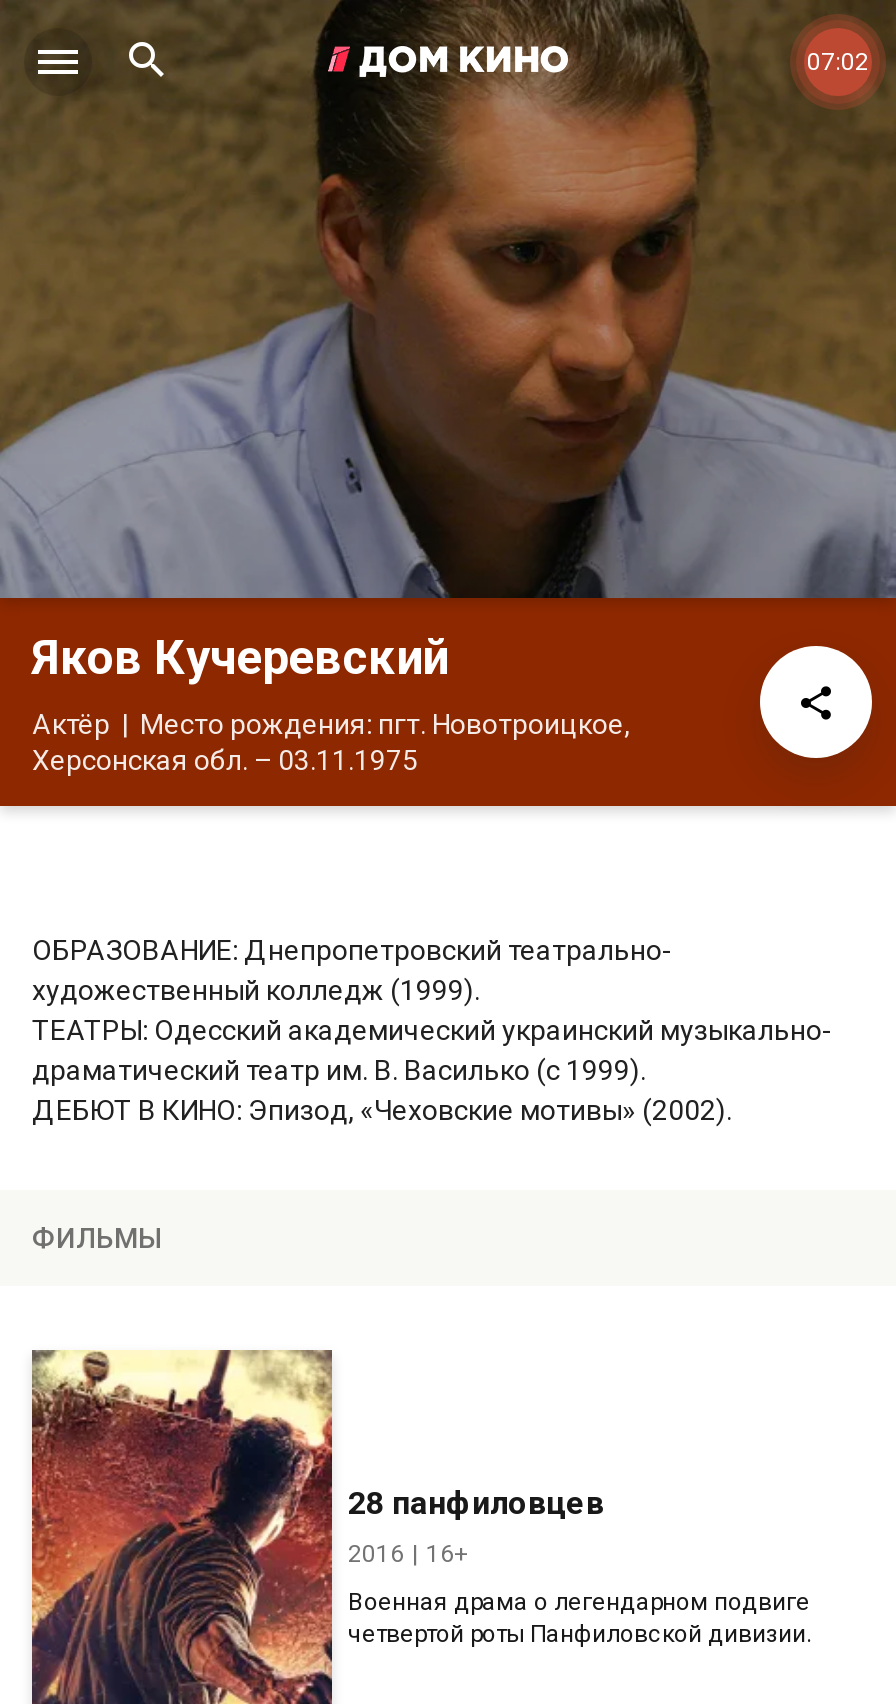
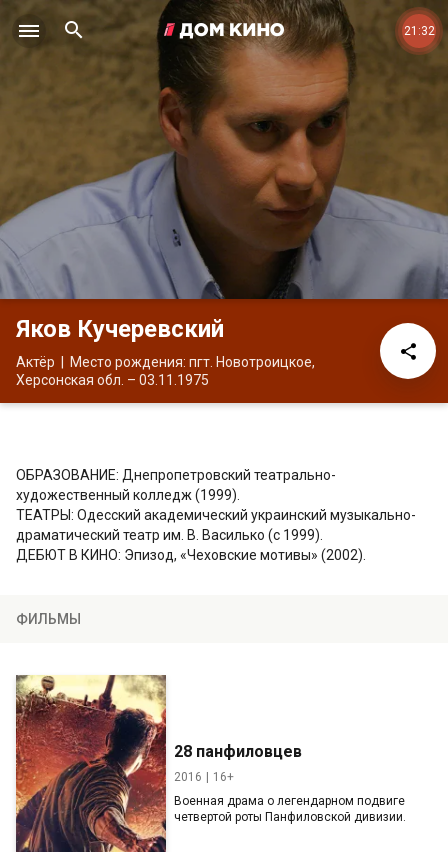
- 07:02
+ 21:32
